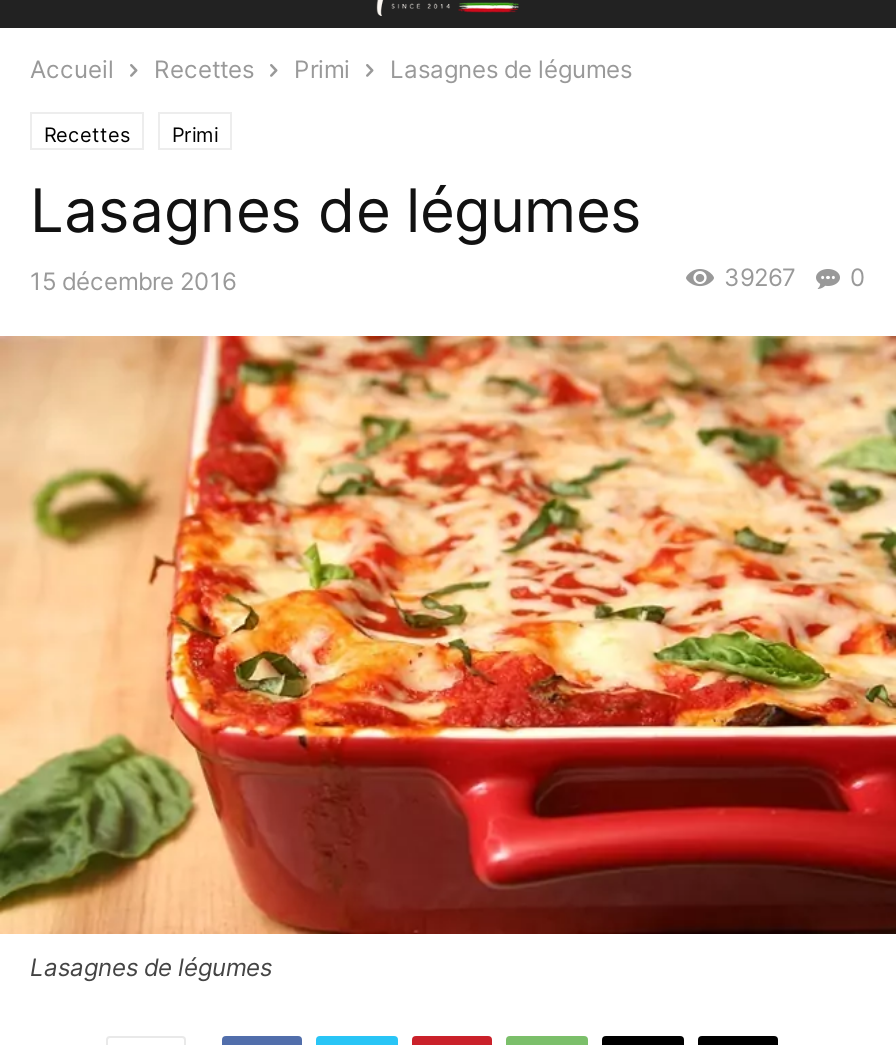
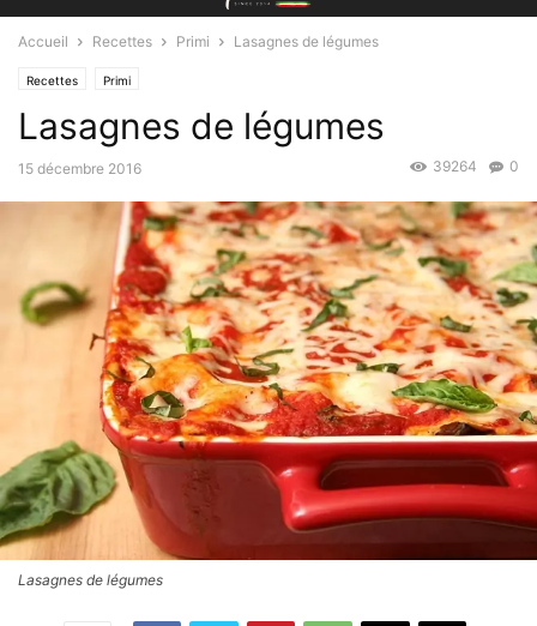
- 39267 0
+ 39264 0
